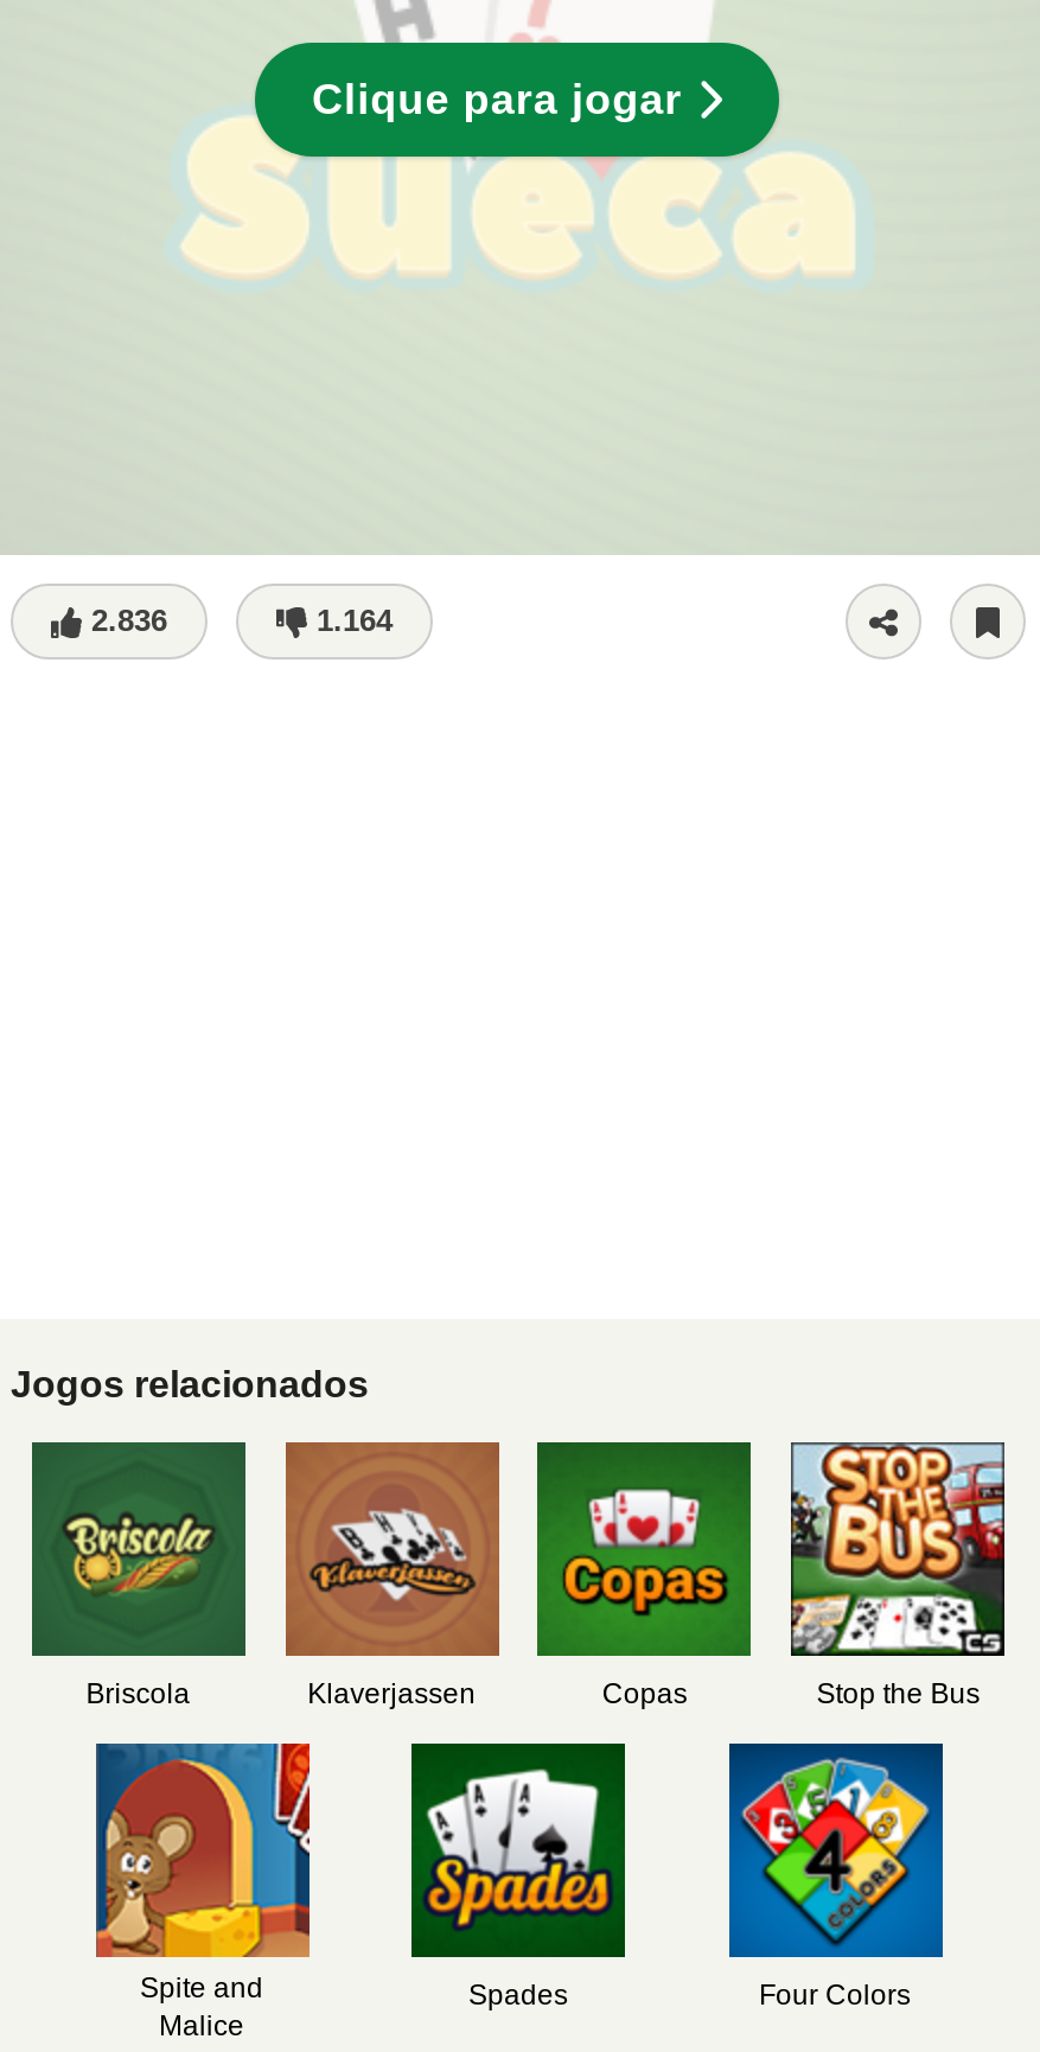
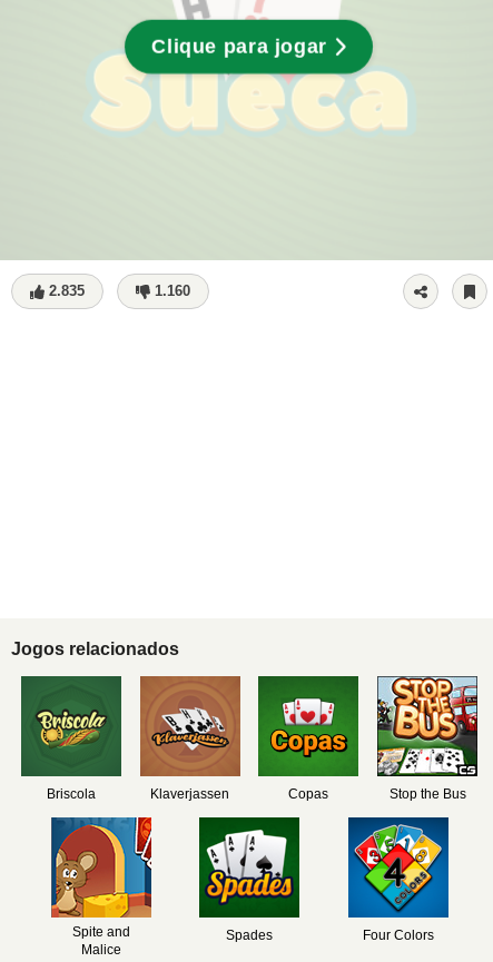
- 2.836
+ 2.835

- 1.164
+ 1.160
